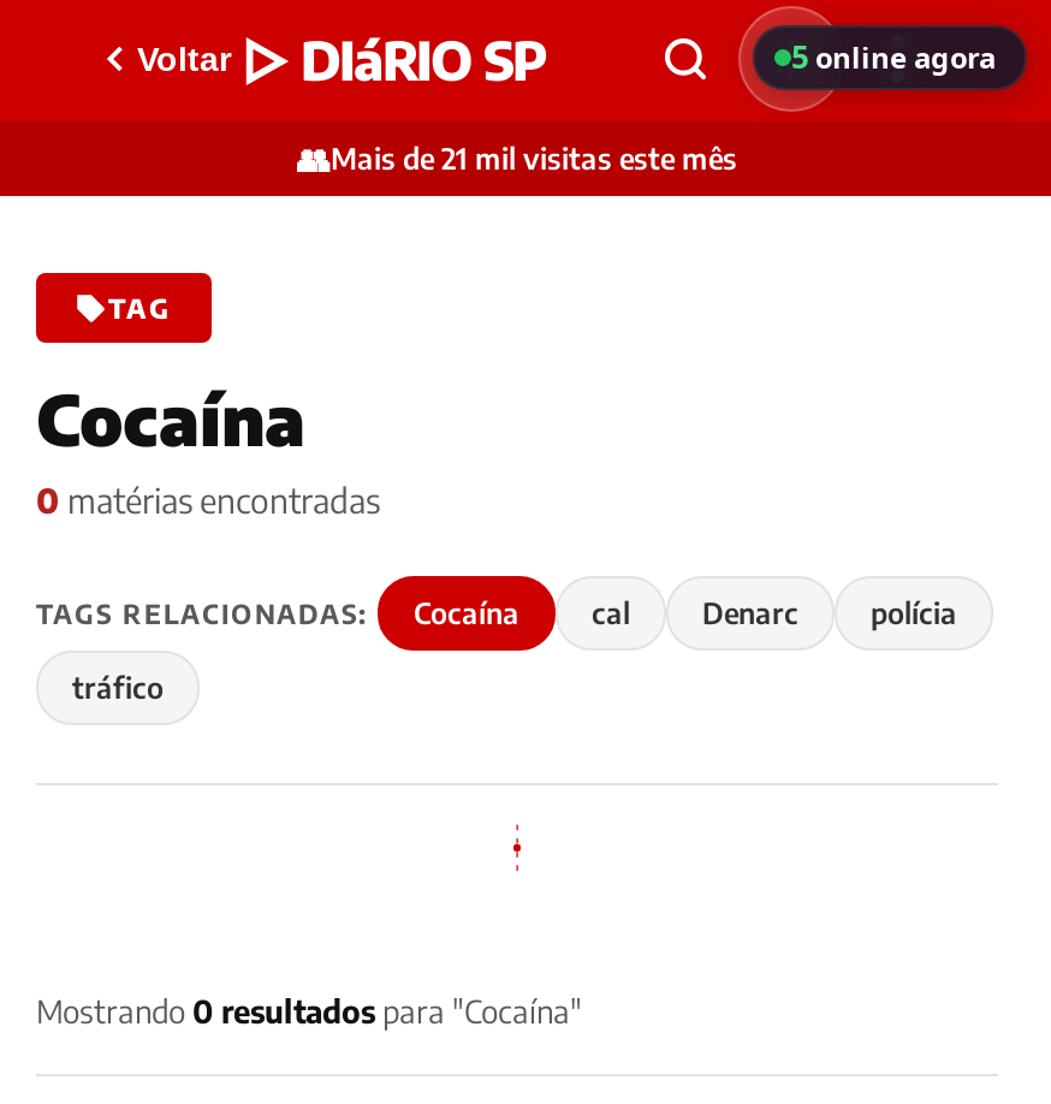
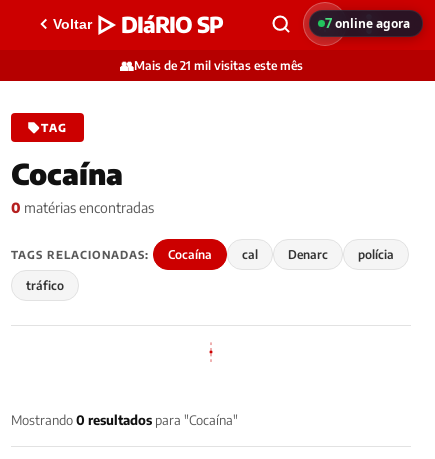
- 5 online agora
+ 7 online agora
